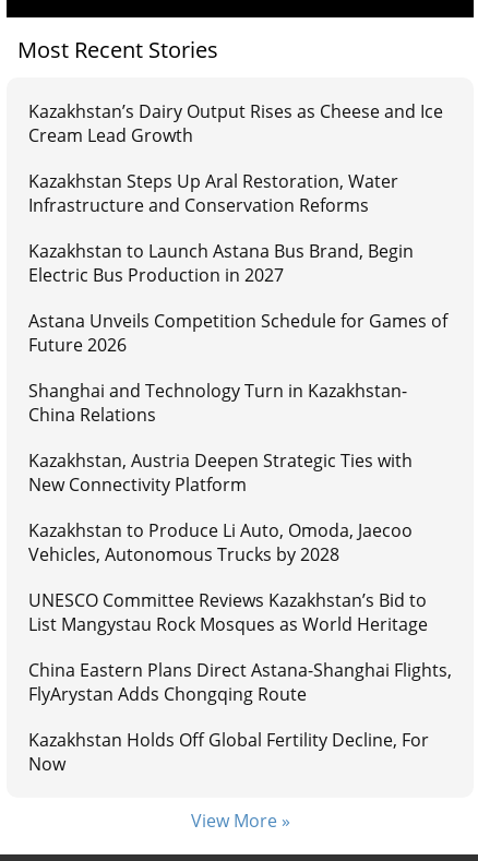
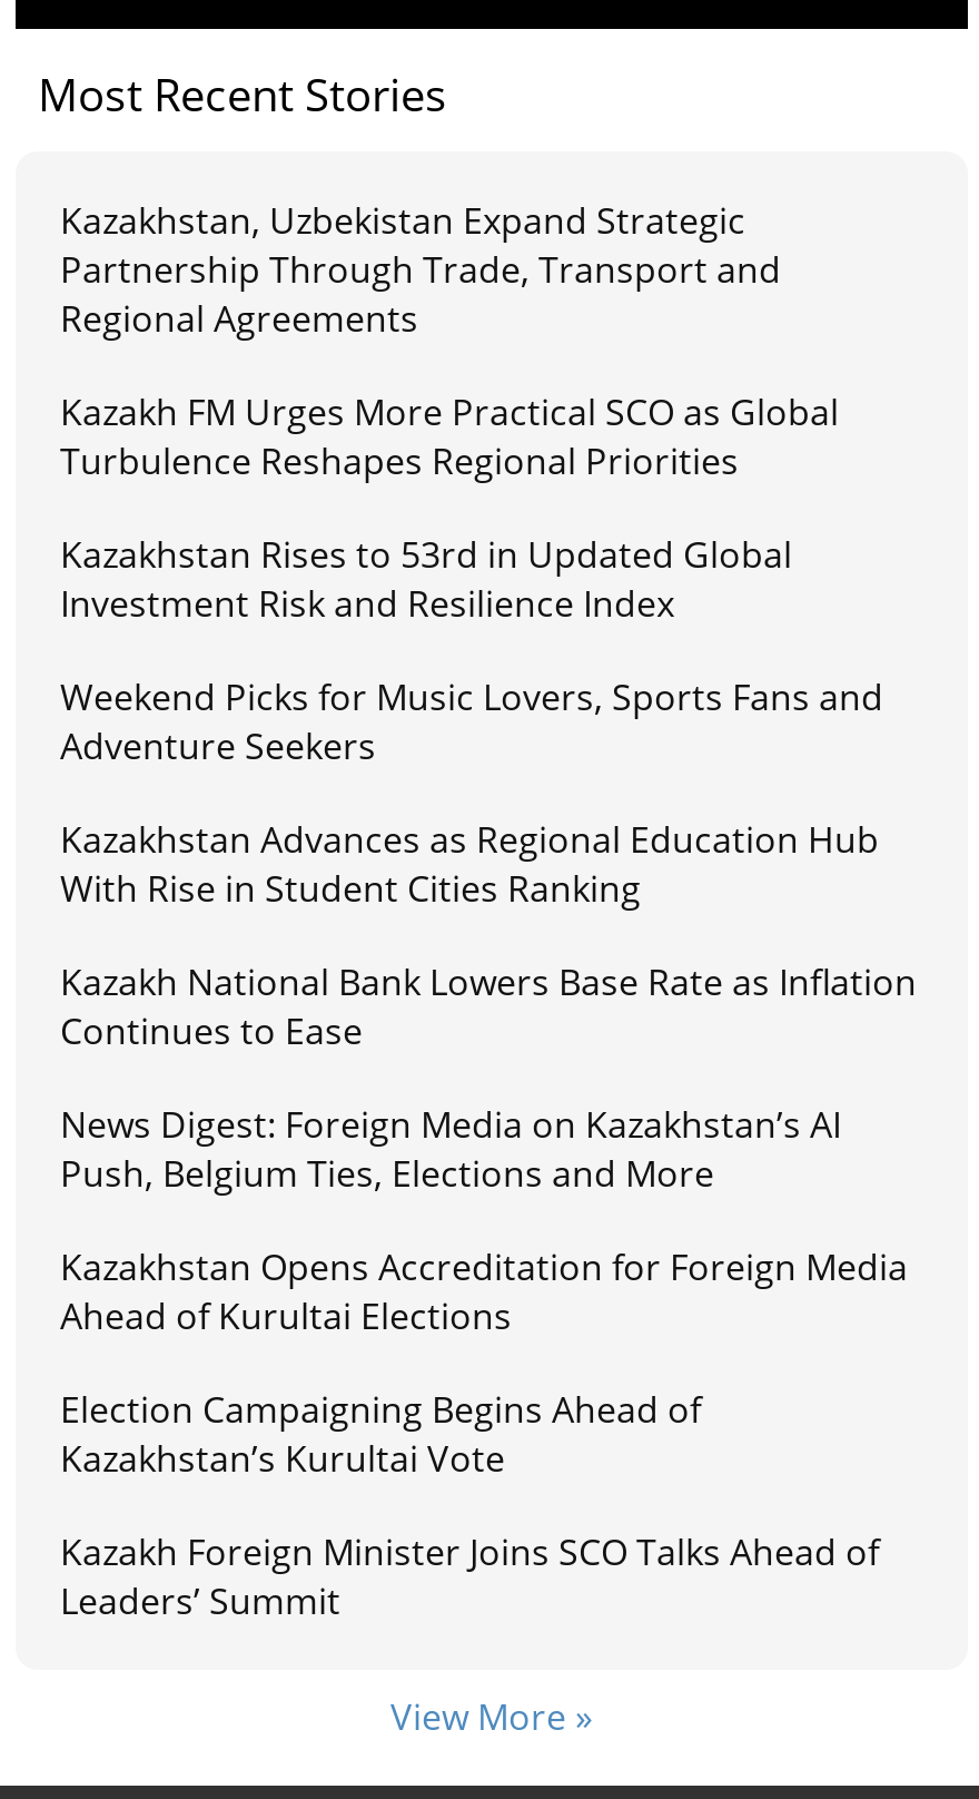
- Kazakhstan’s Dairy Output Rises as Cheese and Ice
- Cream Lead Growth
+ Kazakhstan, Uzbekistan Expand Strategic
+ Partnership Through Trade, Transport and
+ Regional Agreements

- Kazakhstan Steps Up Aral Restoration, Water
- Infrastructure and Conservation Reforms
+ Kazakh FM Urges More Practical SCO as Global
+ Turbulence Reshapes Regional Priorities

- Kazakhstan to Launch Astana Bus Brand, Begin
- Electric Bus Production in 2027
+ Kazakhstan Rises to 53rd in Updated Global
+ Investment Risk and Resilience Index

- Astana Unveils Competition Schedule for Games of
- Future 2026
+ Weekend Picks for Music Lovers, Sports Fans and
+ Adventure Seekers

- Shanghai and Technology Turn in Kazakhstan-
- China Relations
+ Kazakhstan Advances as Regional Education Hub
+ With Rise in Student Cities Ranking

- Kazakhstan, Austria Deepen Strategic Ties with
- New Connectivity Platform
+ Kazakh National Bank Lowers Base Rate as Inflation
+ Continues to Ease

- Kazakhstan to Produce Li Auto, Omoda, Jaecoo
- Vehicles, Autonomous Trucks by 2028
+ News Digest: Foreign Media on Kazakhstan’s AI
+ Push, Belgium Ties, Elections and More

- UNESCO Committee Reviews Kazakhstan’s Bid to
- List Mangystau Rock Mosques as World Heritage
+ Kazakhstan Opens Accreditation for Foreign Media
+ Ahead of Kurultai Elections

- China Eastern Plans Direct Astana-Shanghai Flights,
- FlyArystan Adds Chongqing Route
+ Election Campaigning Begins Ahead of
+ Kazakhstan’s Kurultai Vote

- Kazakhstan Holds Off Global Fertility Decline, For
- Now
+ Kazakh Foreign Minister Joins SCO Talks Ahead of
+ Leaders’ Summit
